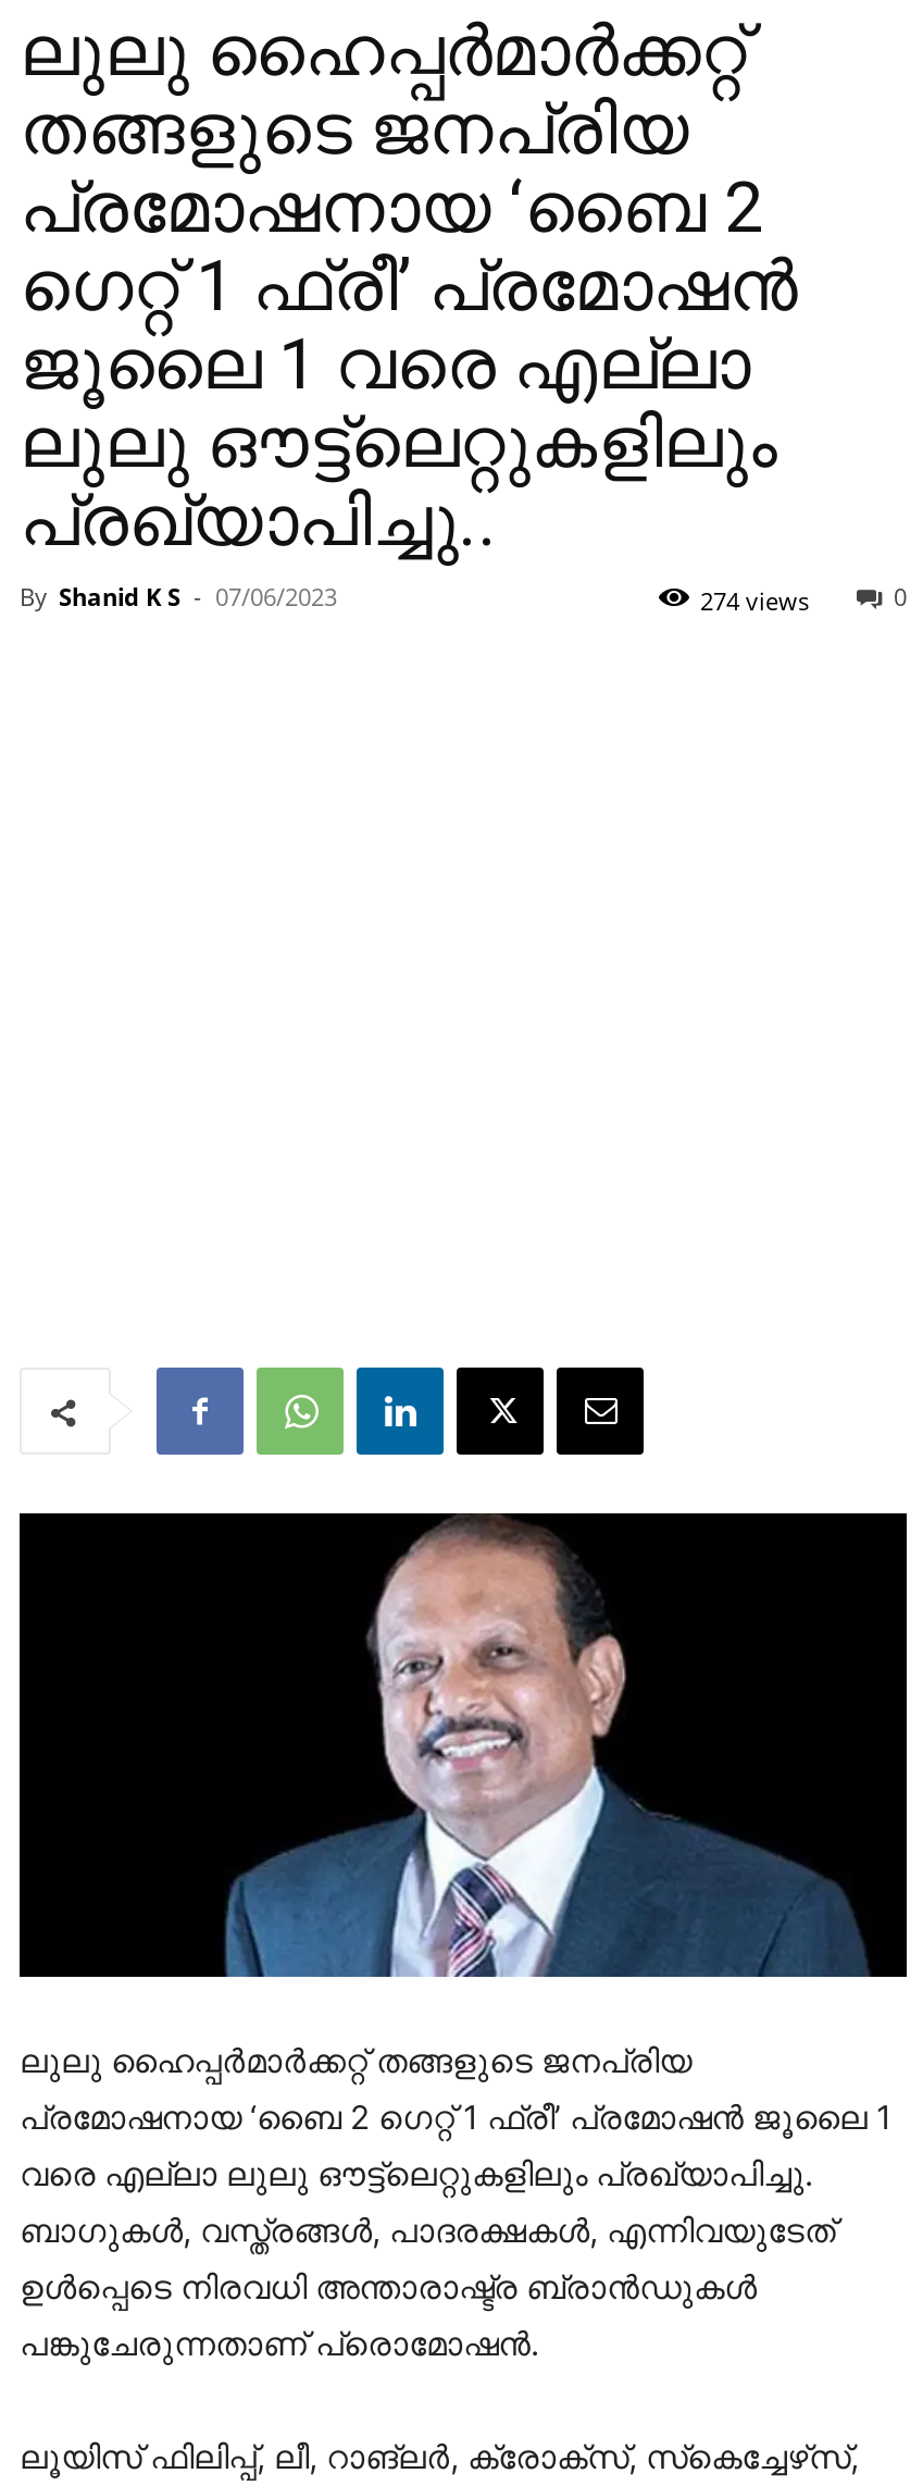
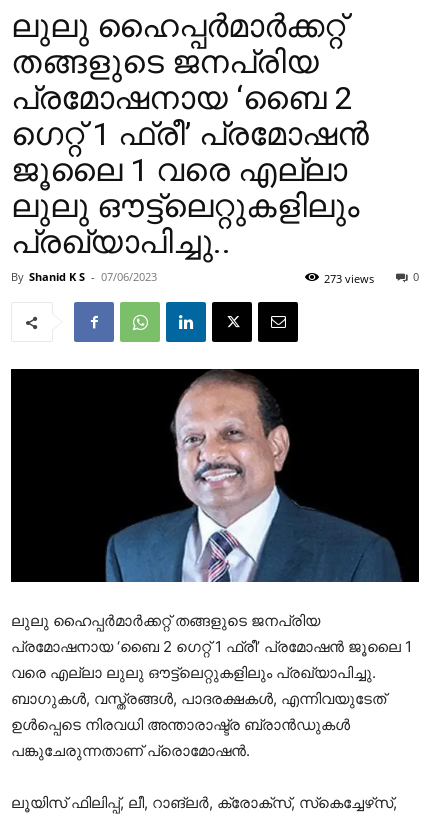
- 274 views
+ 273 views
